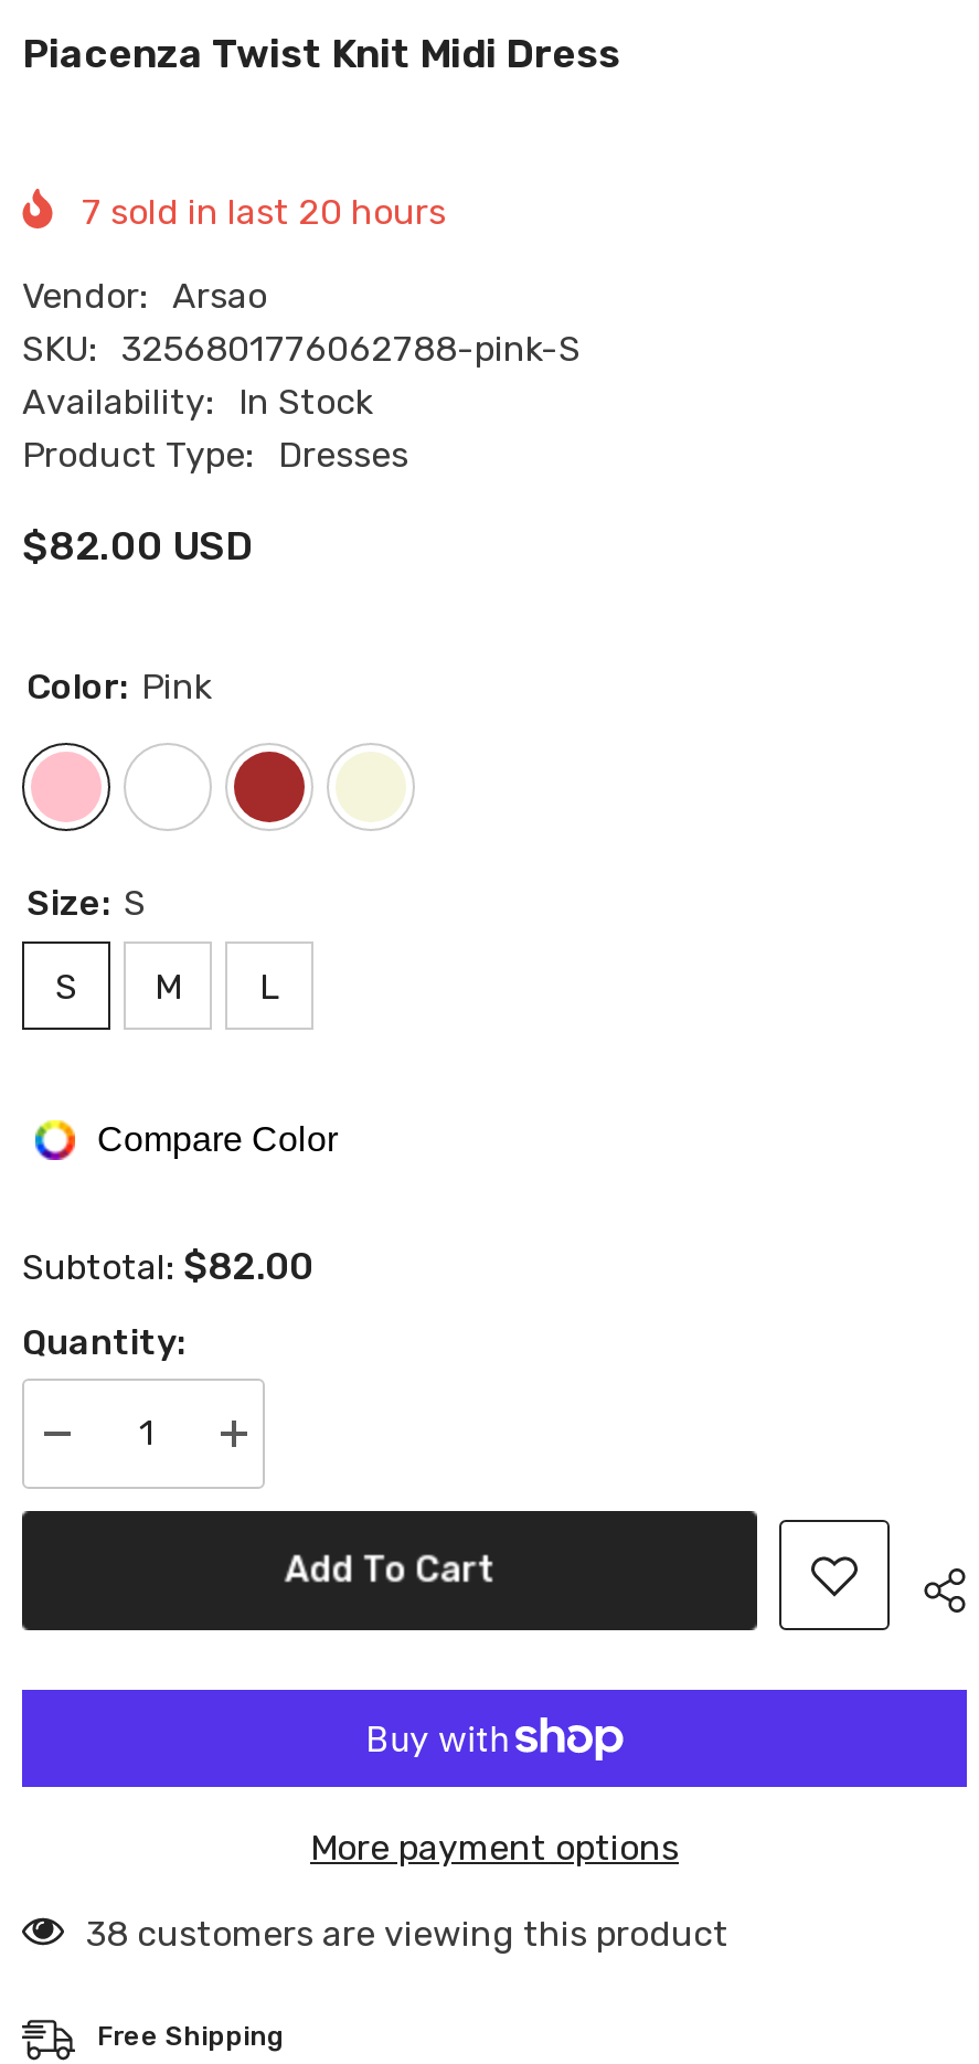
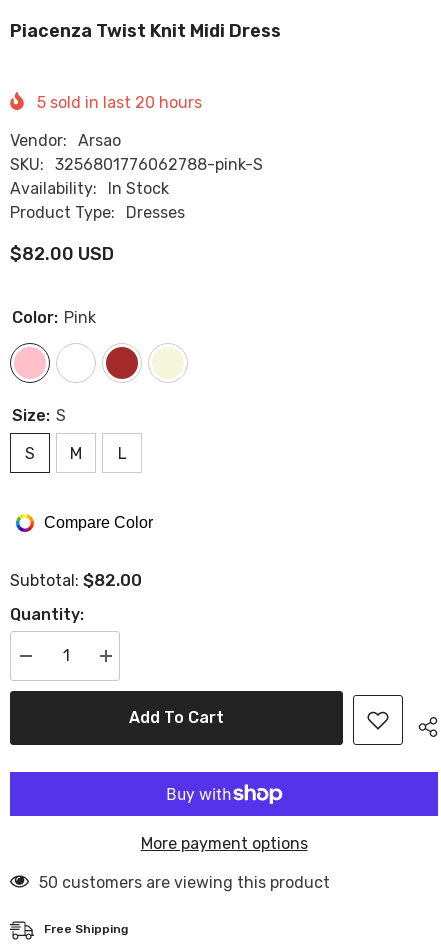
- 7 sold in last 20 hours
+ 5 sold in last 20 hours

- 38 customers are viewing this product
+ 50 customers are viewing this product
